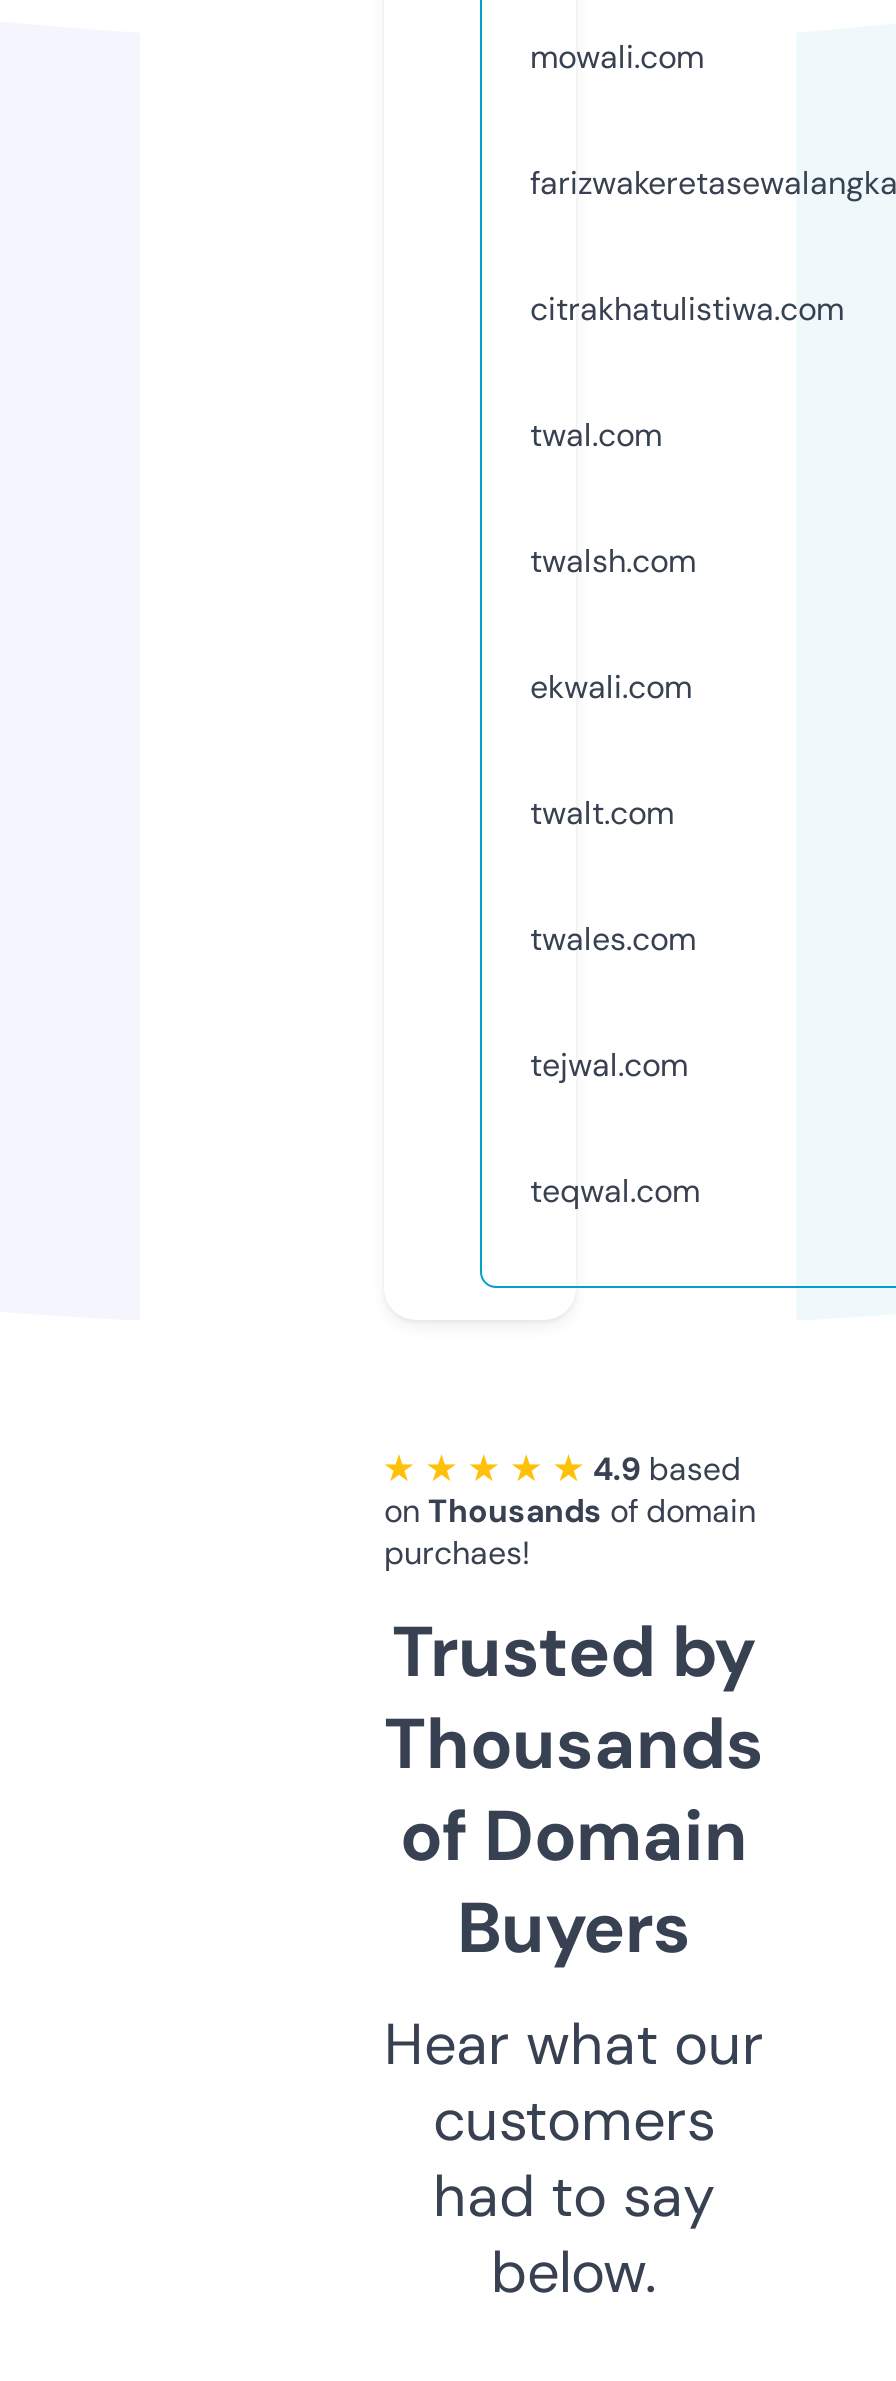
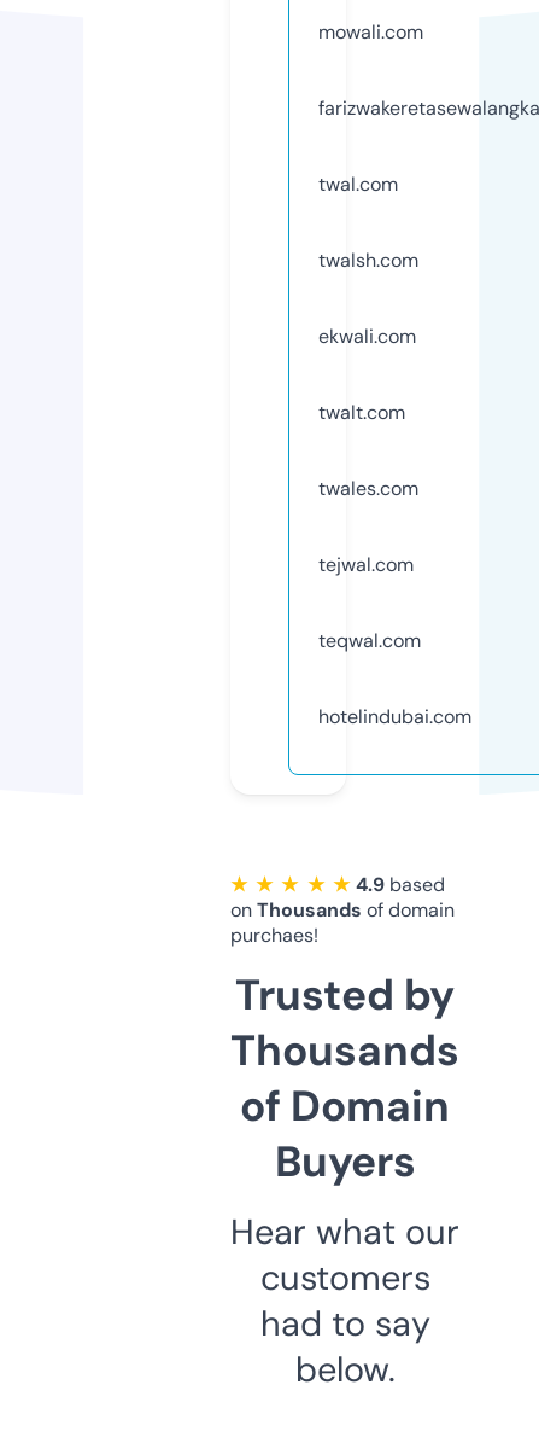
- citrakhatulistiwa.com

moved up: twal.com | twalsh.com | ekwali.com | twalt.com | twales.com | tejwal.com | teqwal.com

+ hotelindubai.com
